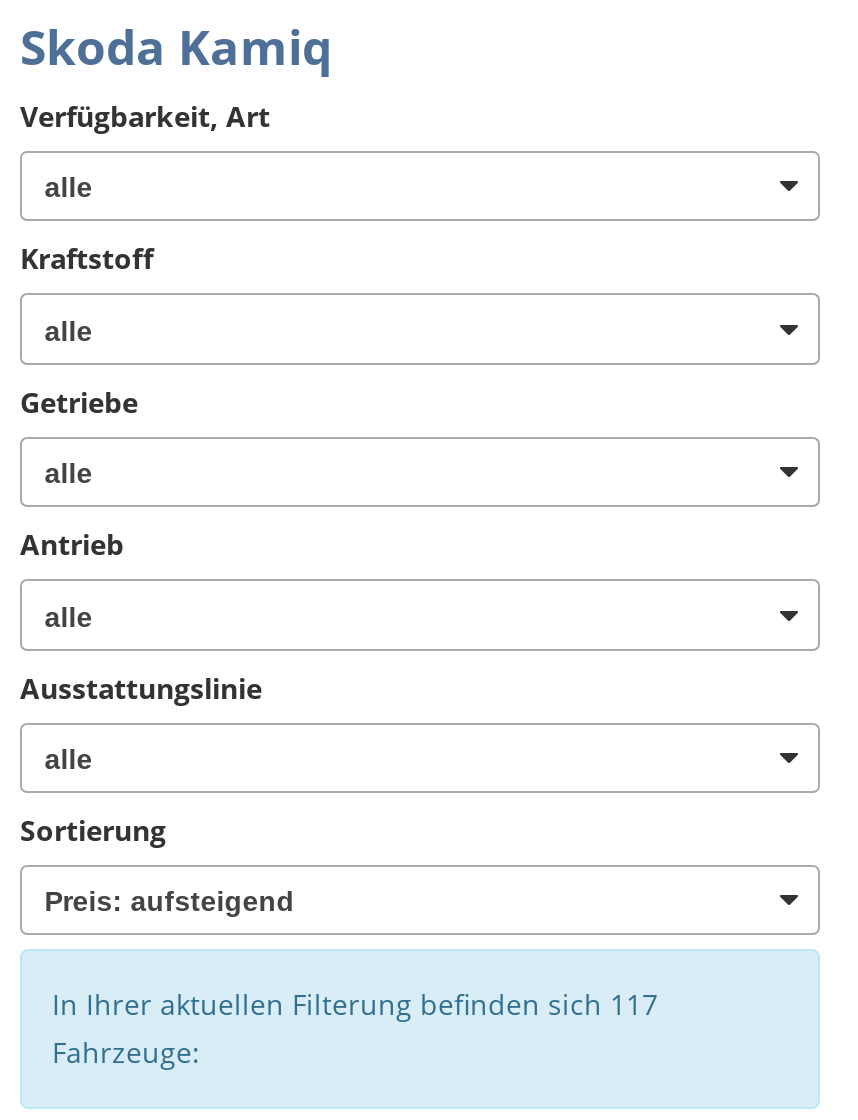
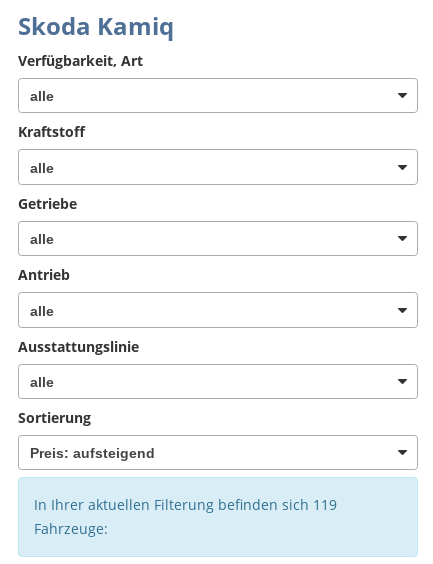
- In Ihrer aktuellen Filterung befinden sich 117
+ In Ihrer aktuellen Filterung befinden sich 119
